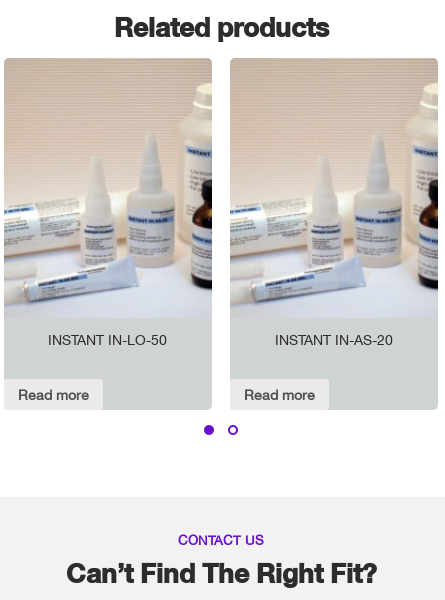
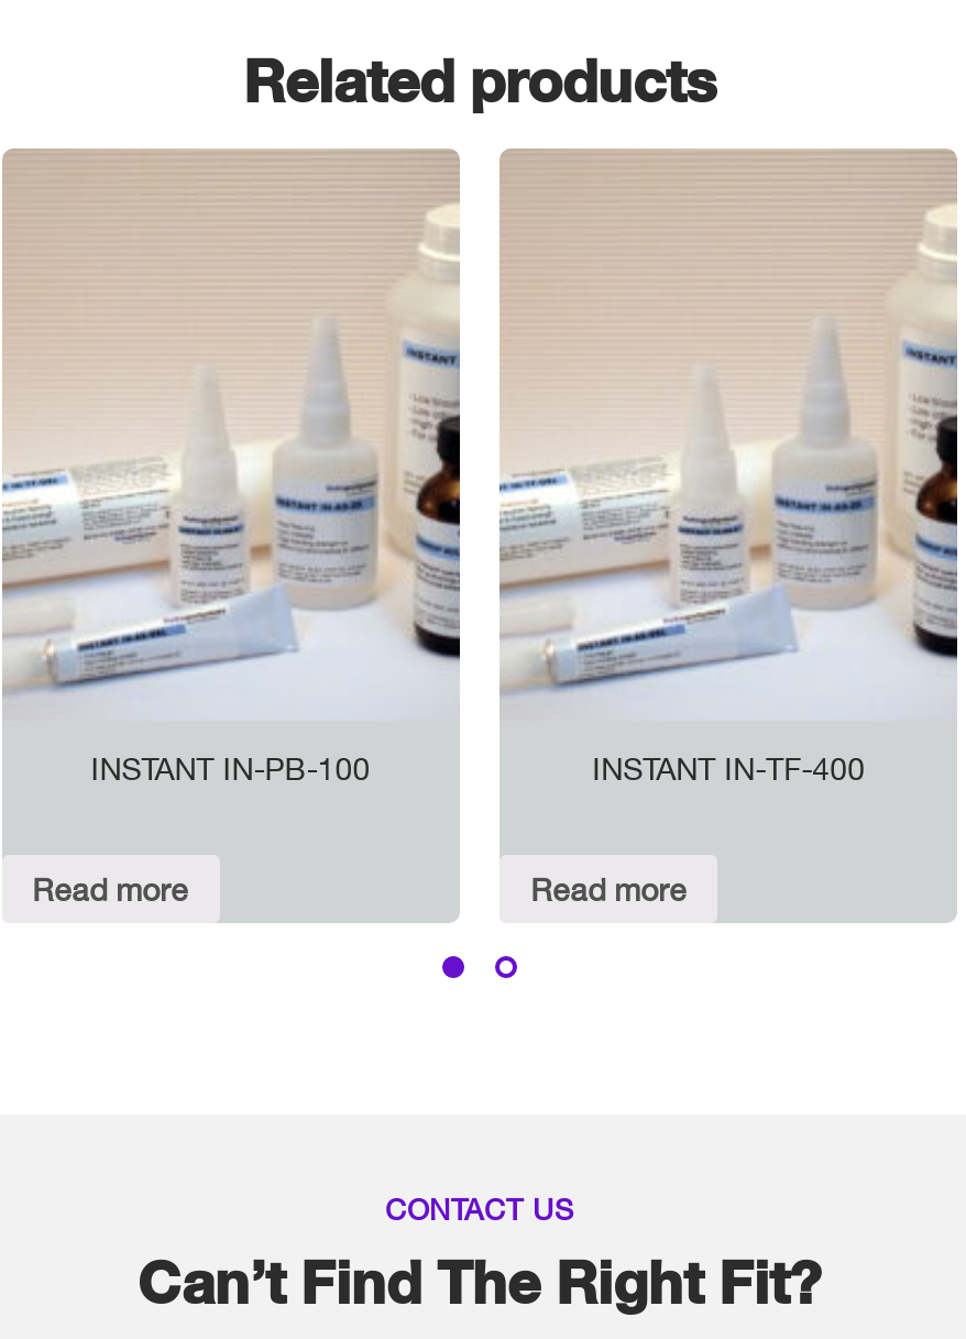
- INSTANT IN-LO-50
+ INSTANT IN-PB-100

- INSTANT IN-AS-20
+ INSTANT IN-TF-400
